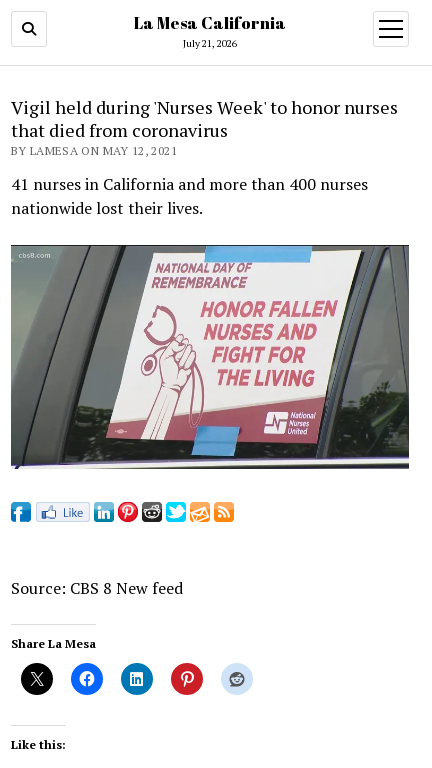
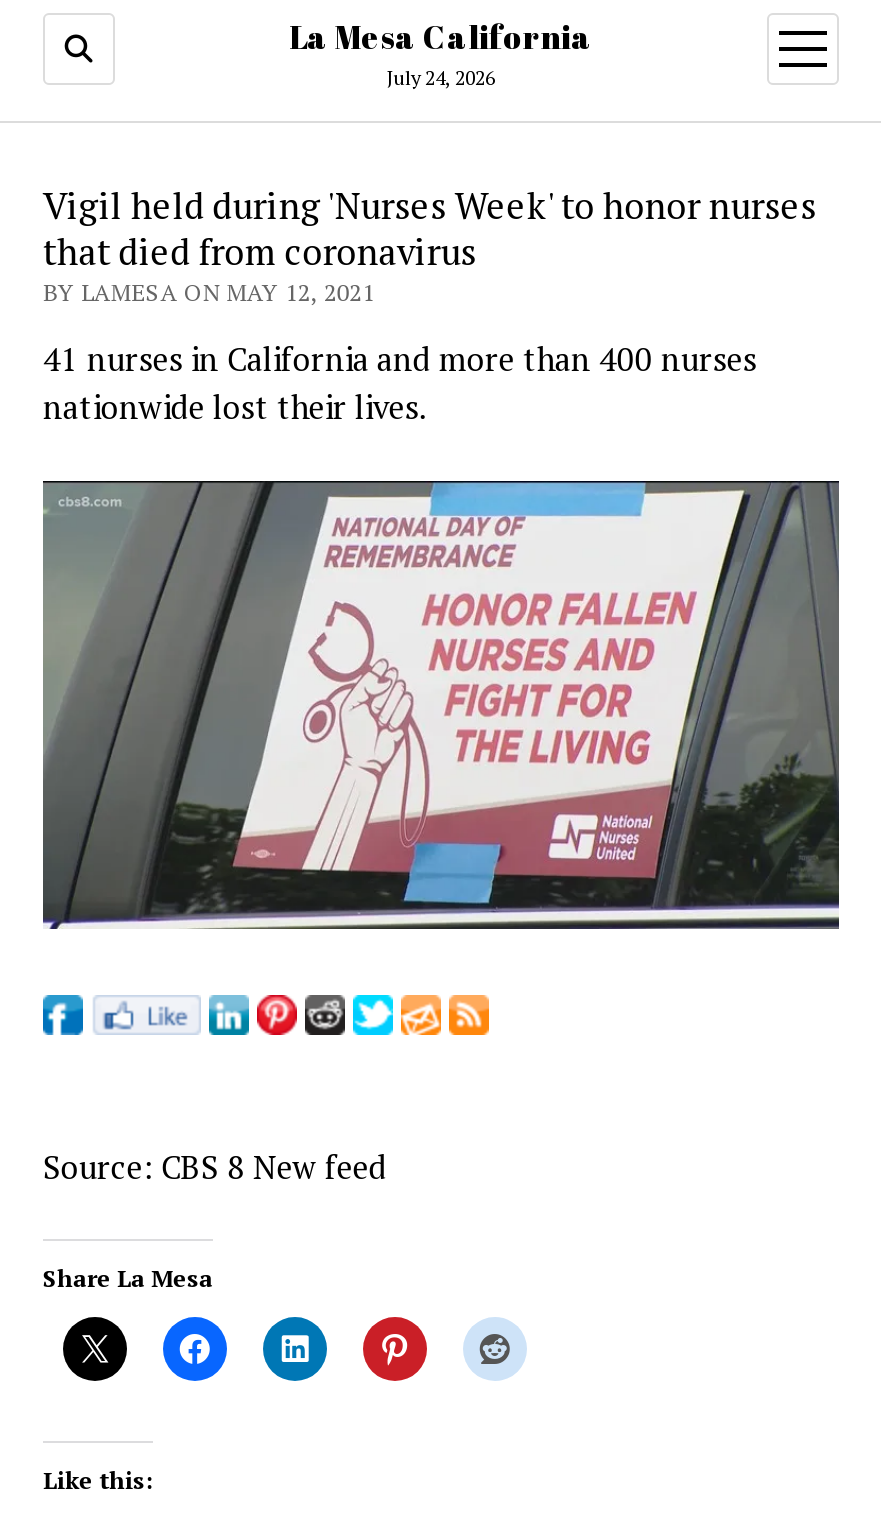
- July 21, 2026
+ July 24, 2026
